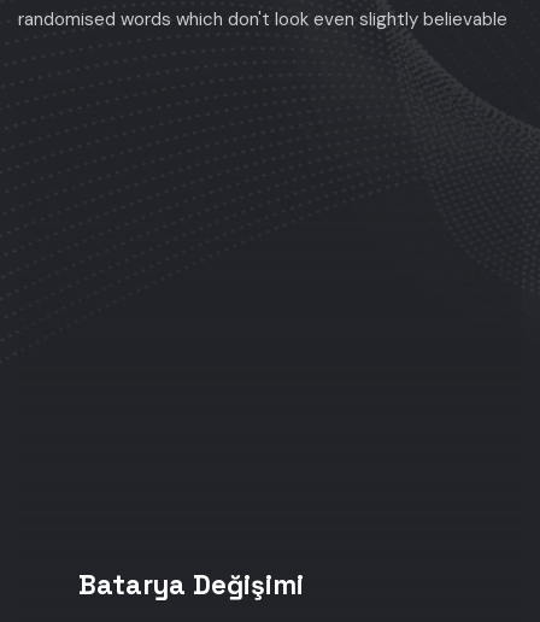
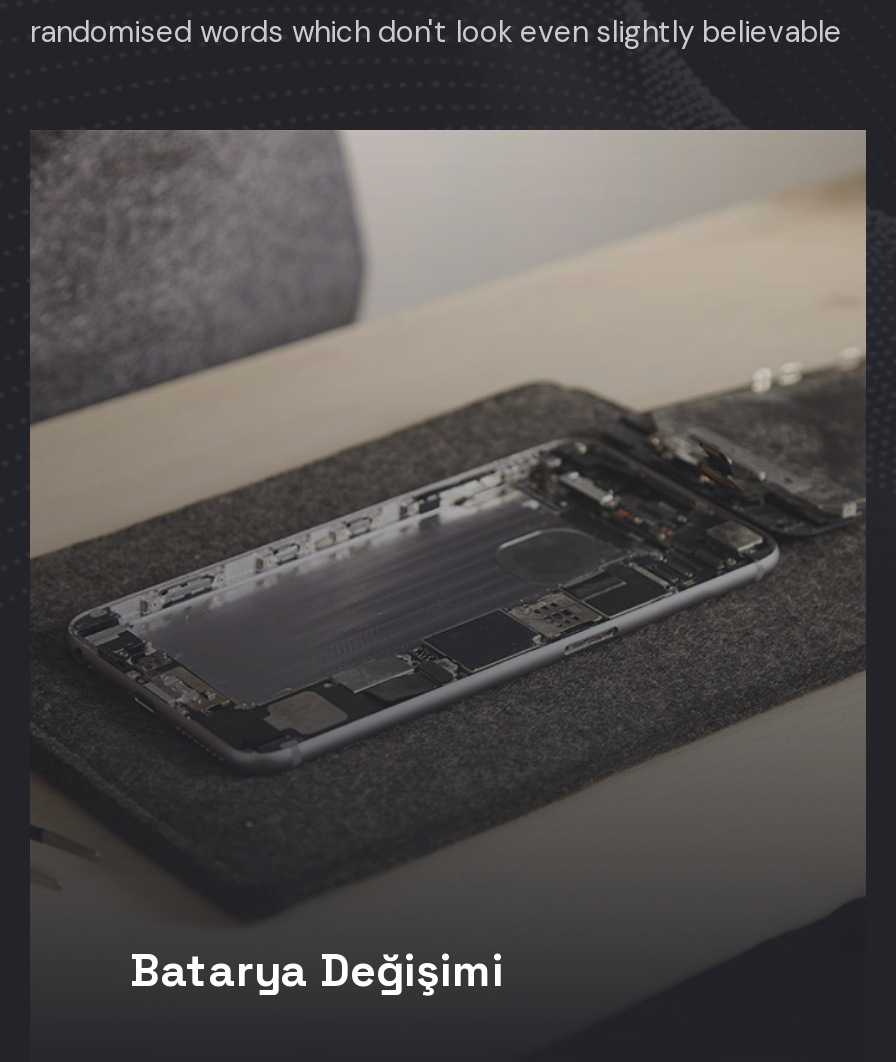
+ [image]
